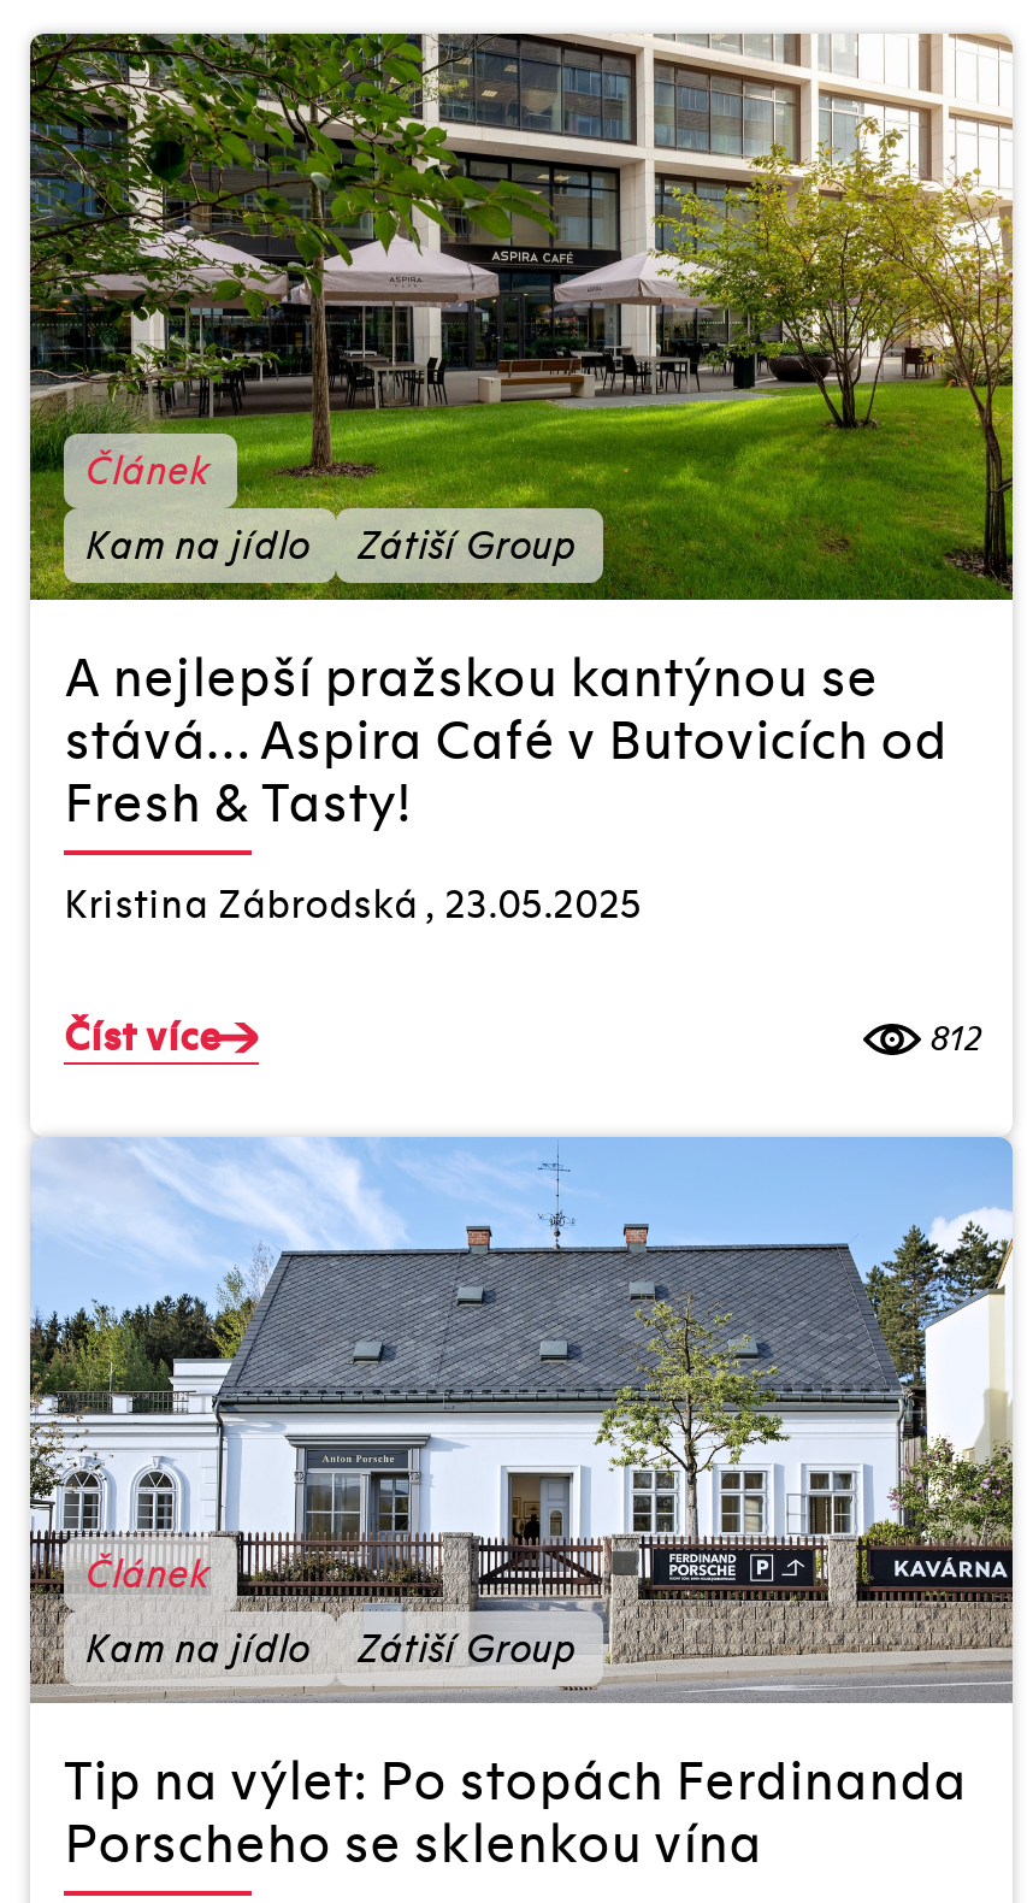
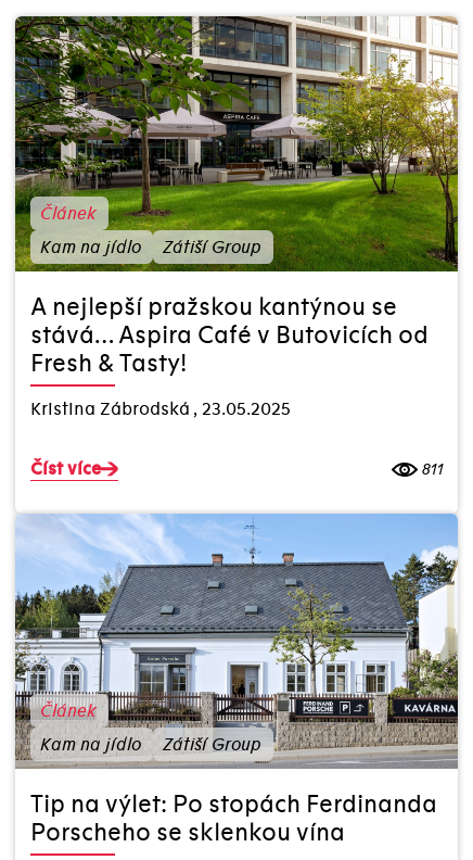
- 812
+ 811
